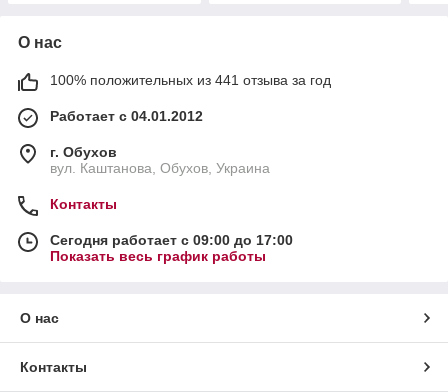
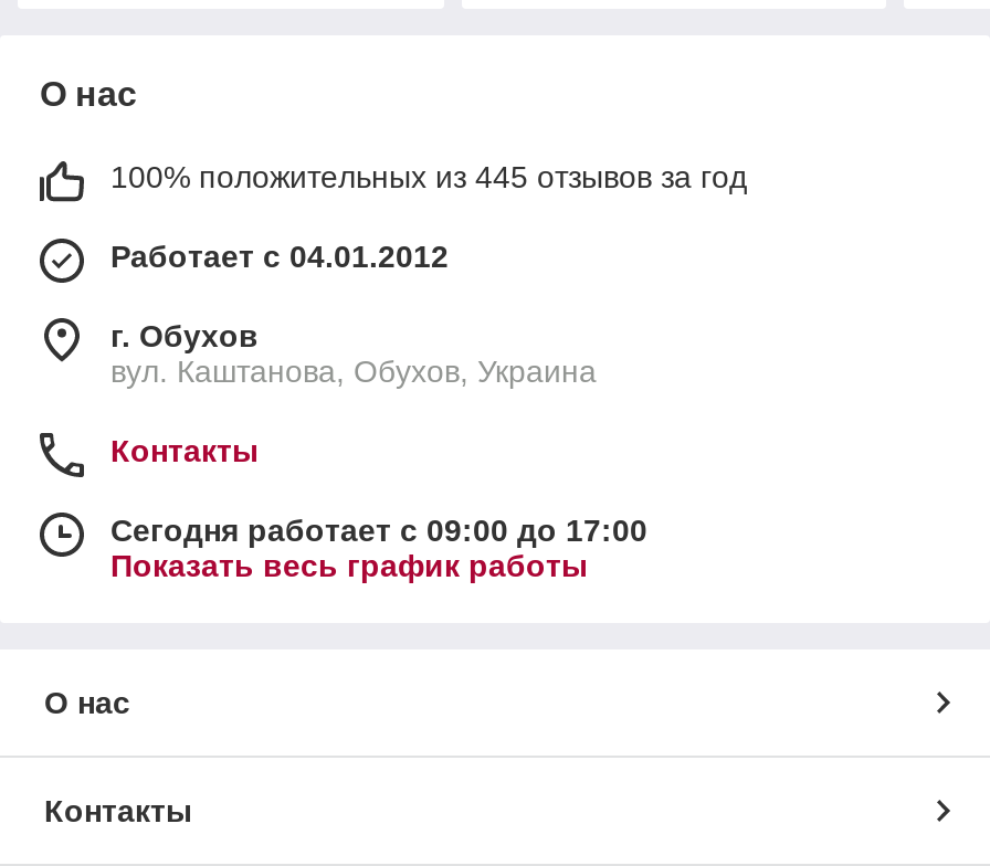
- 100% положительных из 441 отзыва за год
+ 100% положительных из 445 отзывов за год
